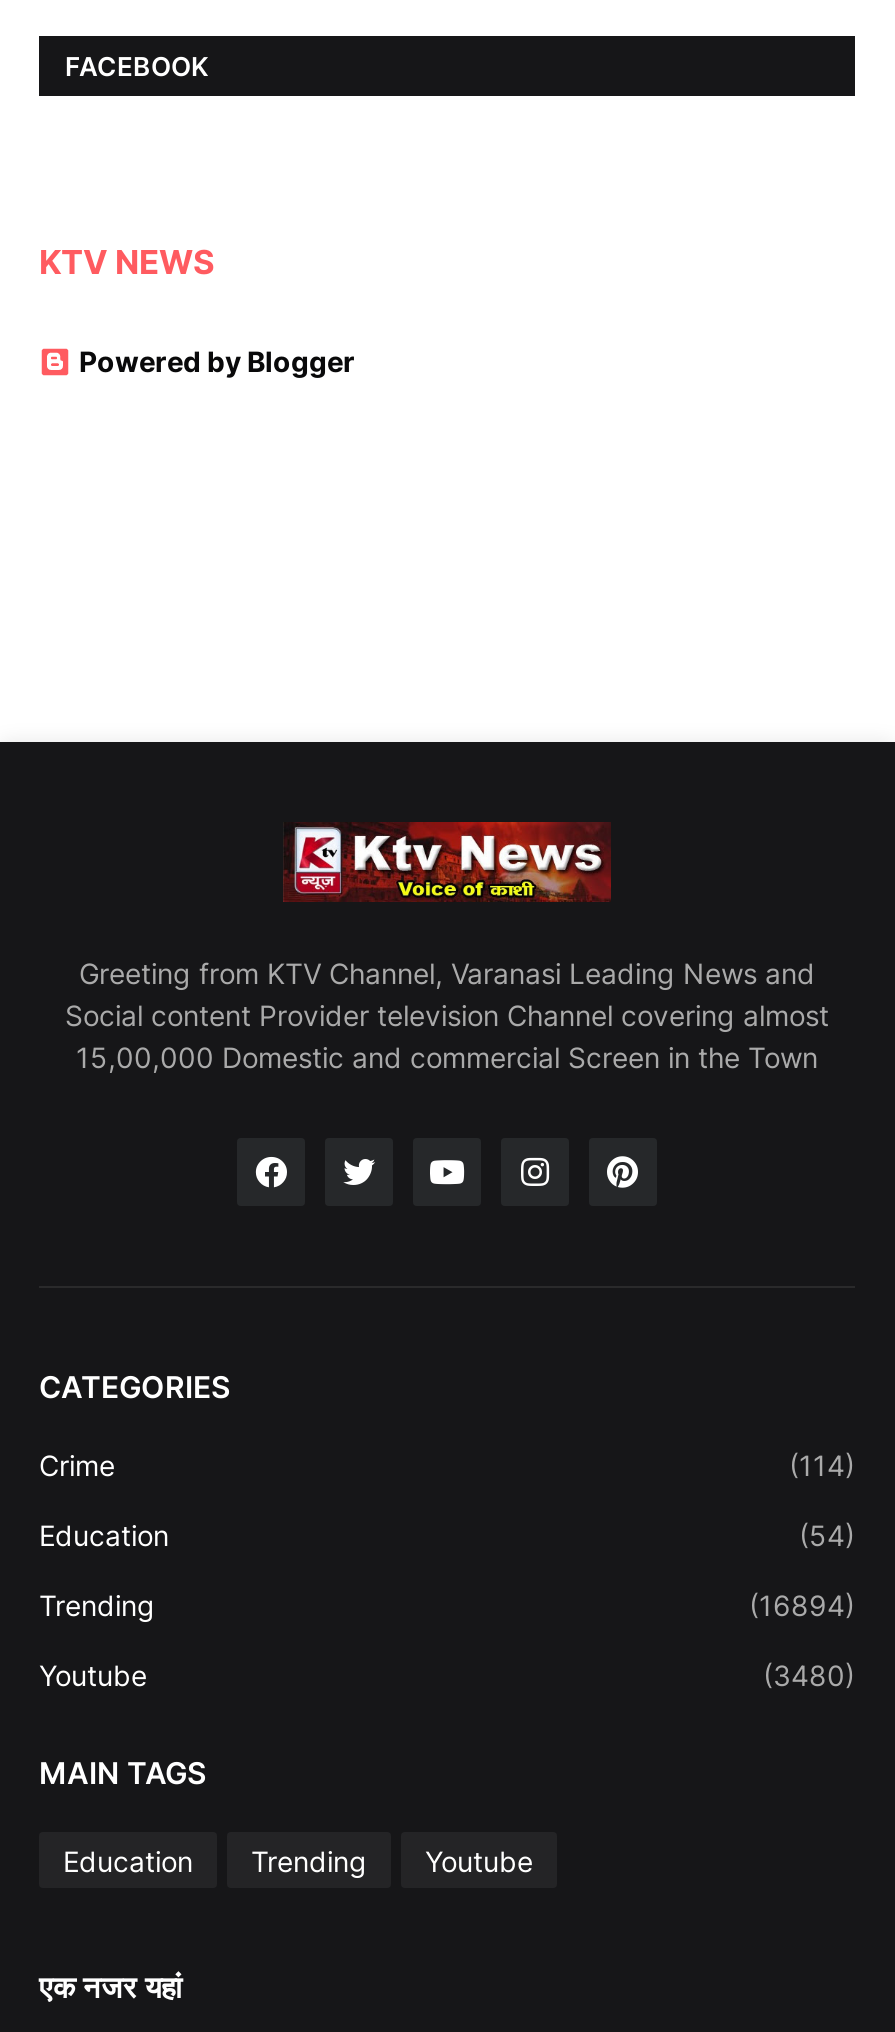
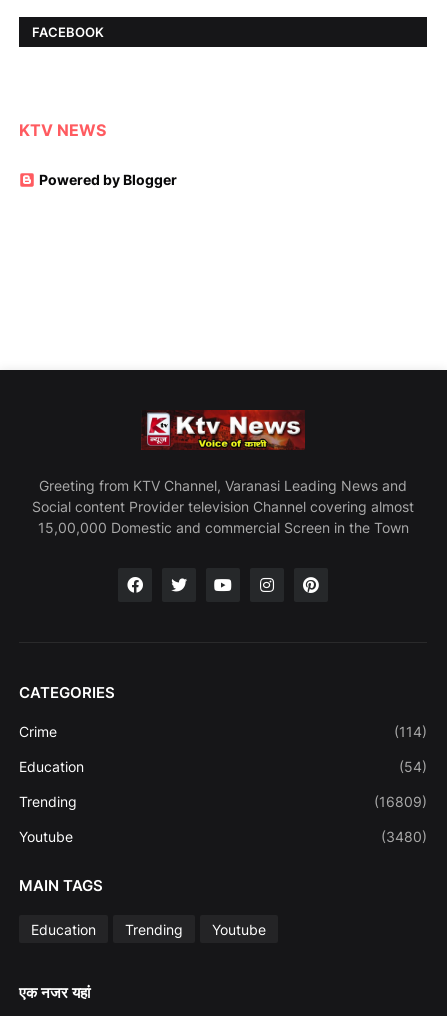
- (16894)
+ (16809)
